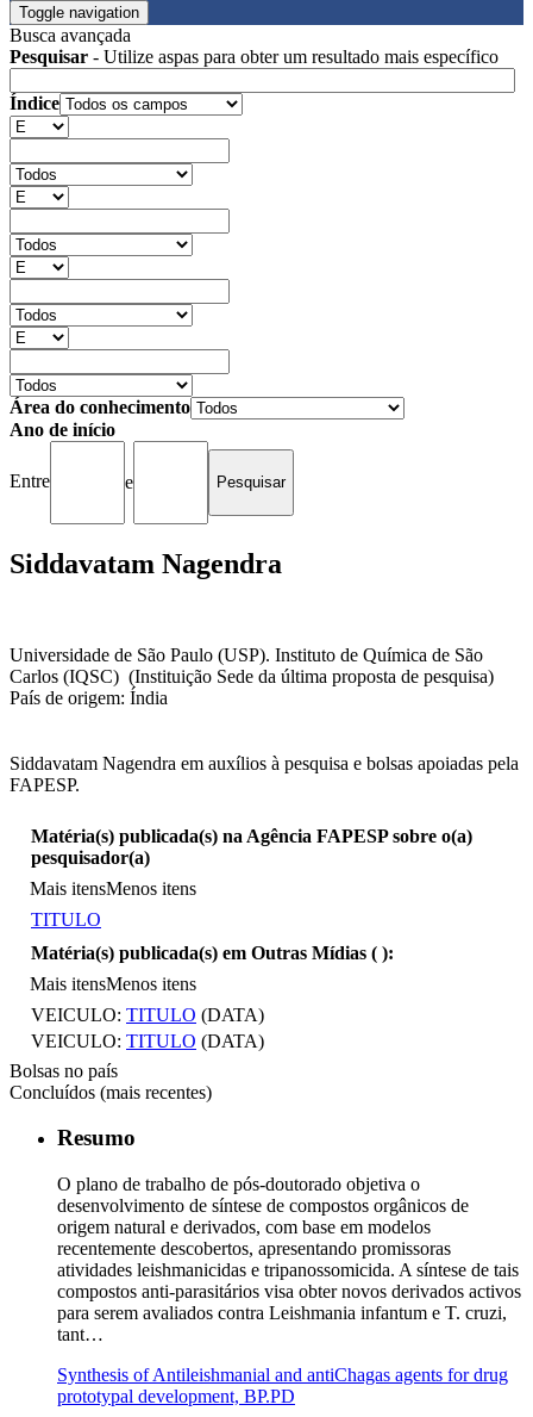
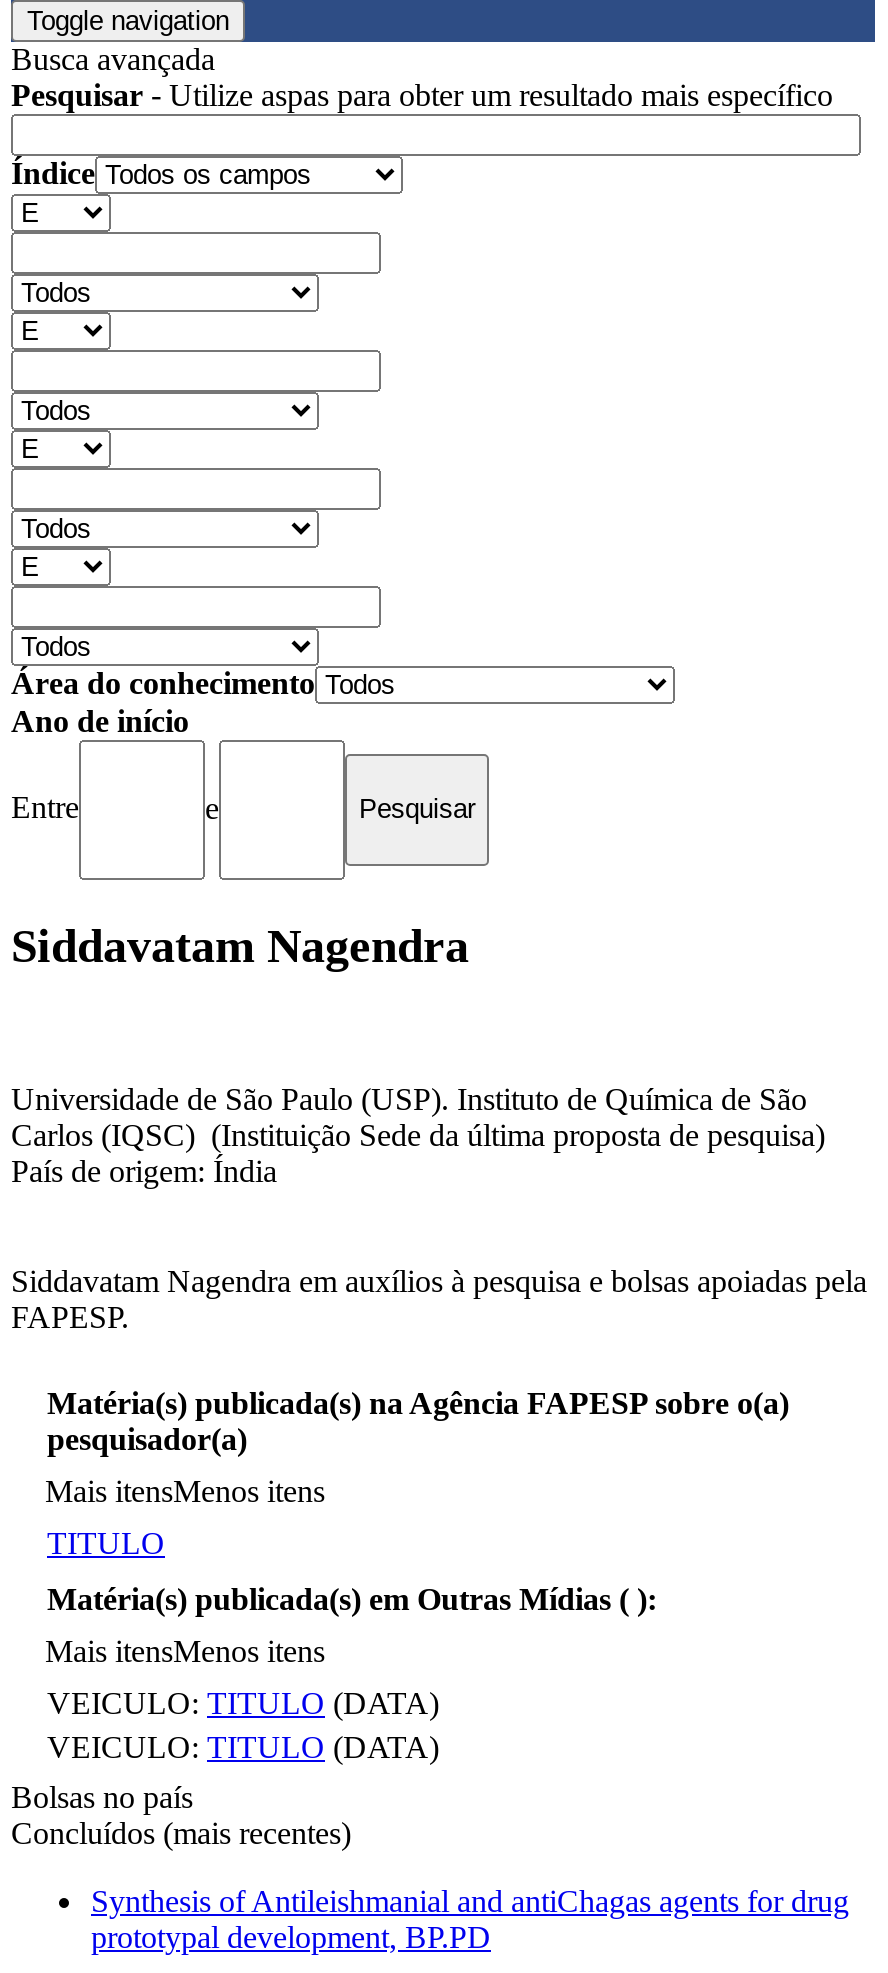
- Resumo
- O plano de trabalho de pós-doutorado objetiva o
- desenvolvimento de síntese de compostos orgânicos de
- origem natural e derivados, com base em modelos
- recentemente descobertos, apresentando promissoras
- atividades leishmanicidas e tripanossomicida. A síntese de tais
- compostos anti-parasitários visa obter novos derivados activos
- para serem avaliados contra Leishmania infantum e T. cruzi,
- tant…
